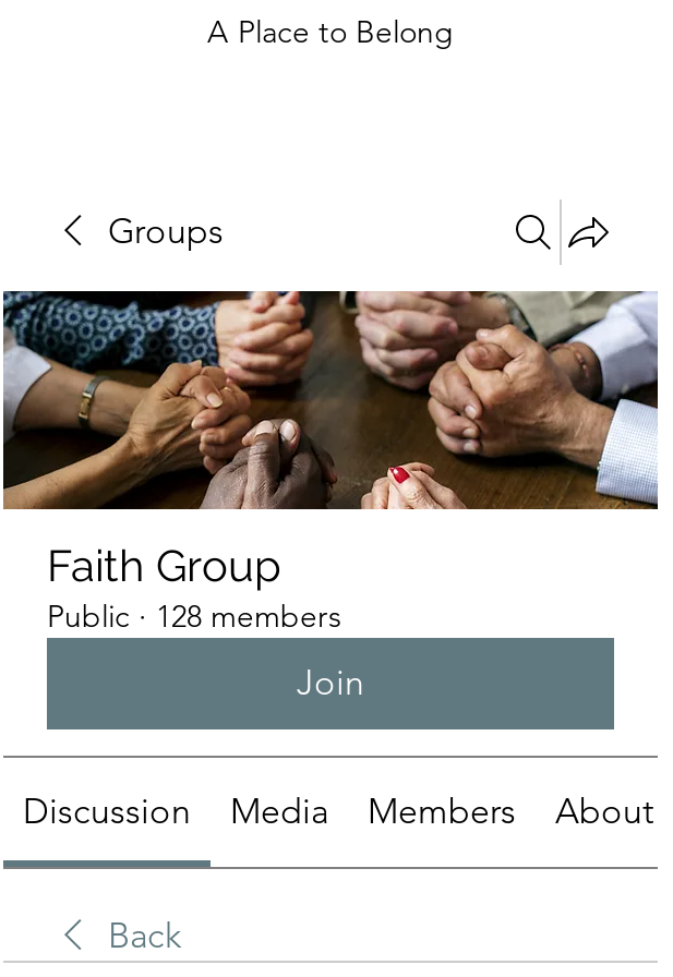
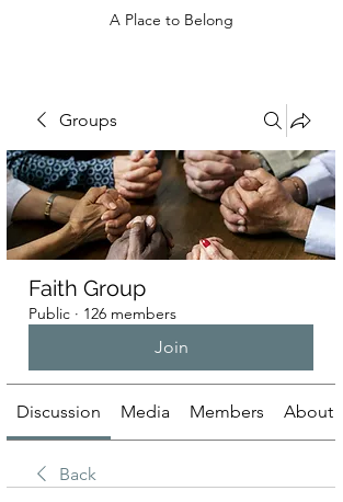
- Public · 128 members
+ Public · 126 members
